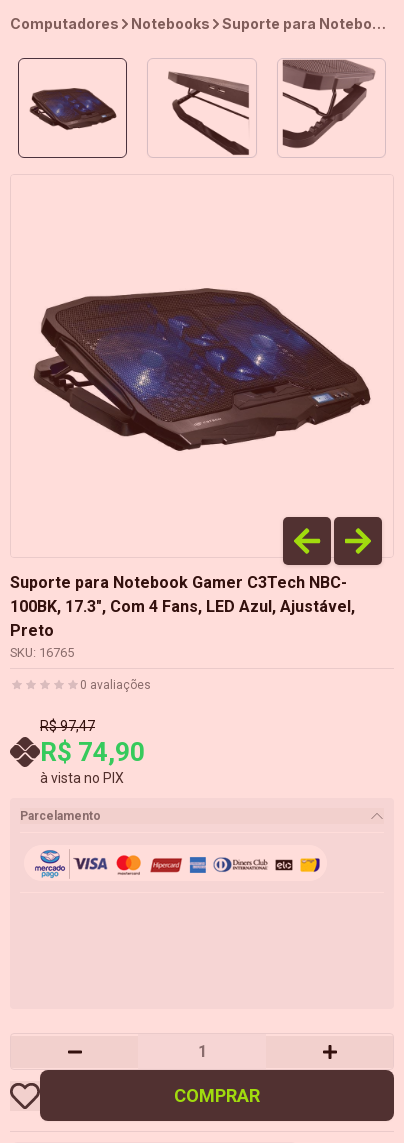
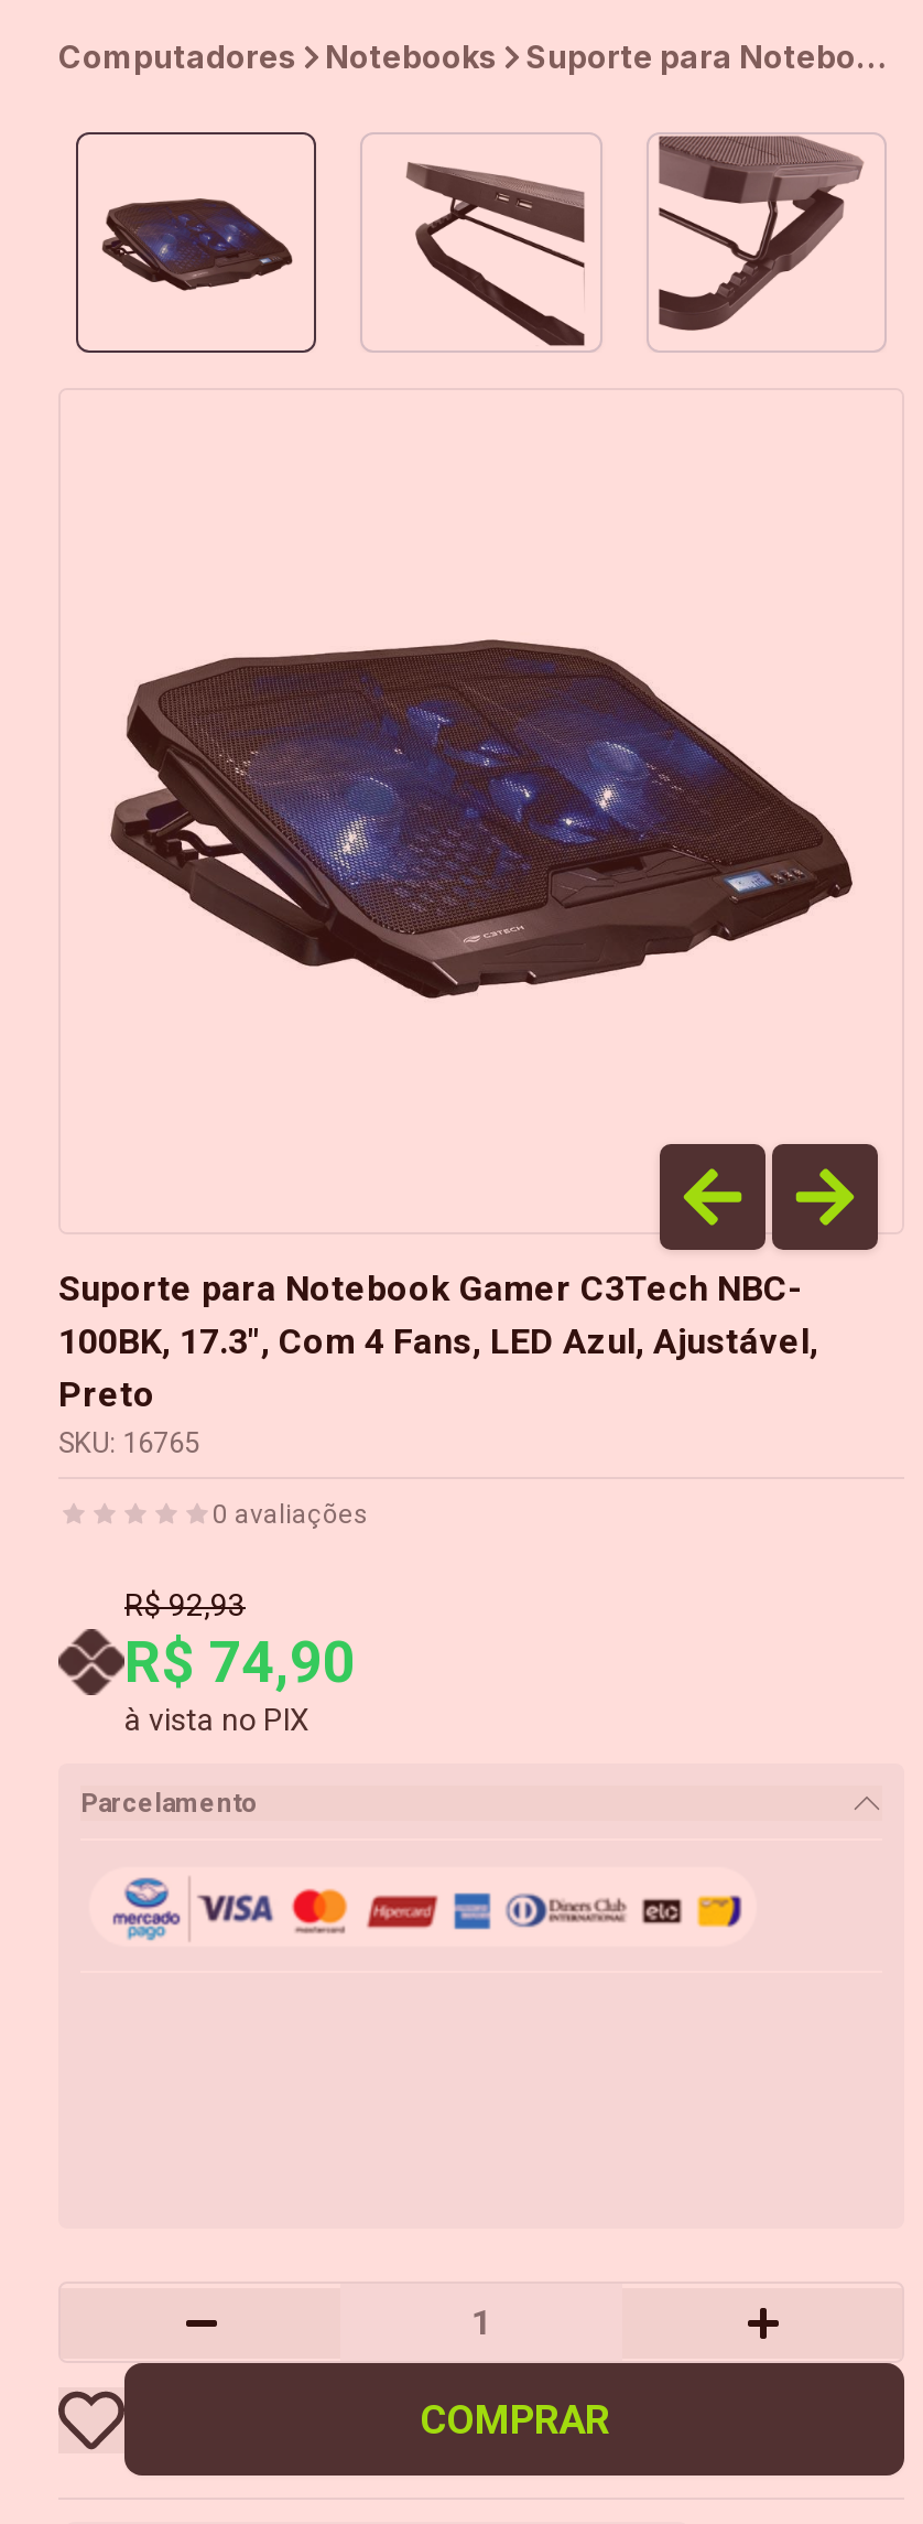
- R$ 97,47
+ R$ 92,93
